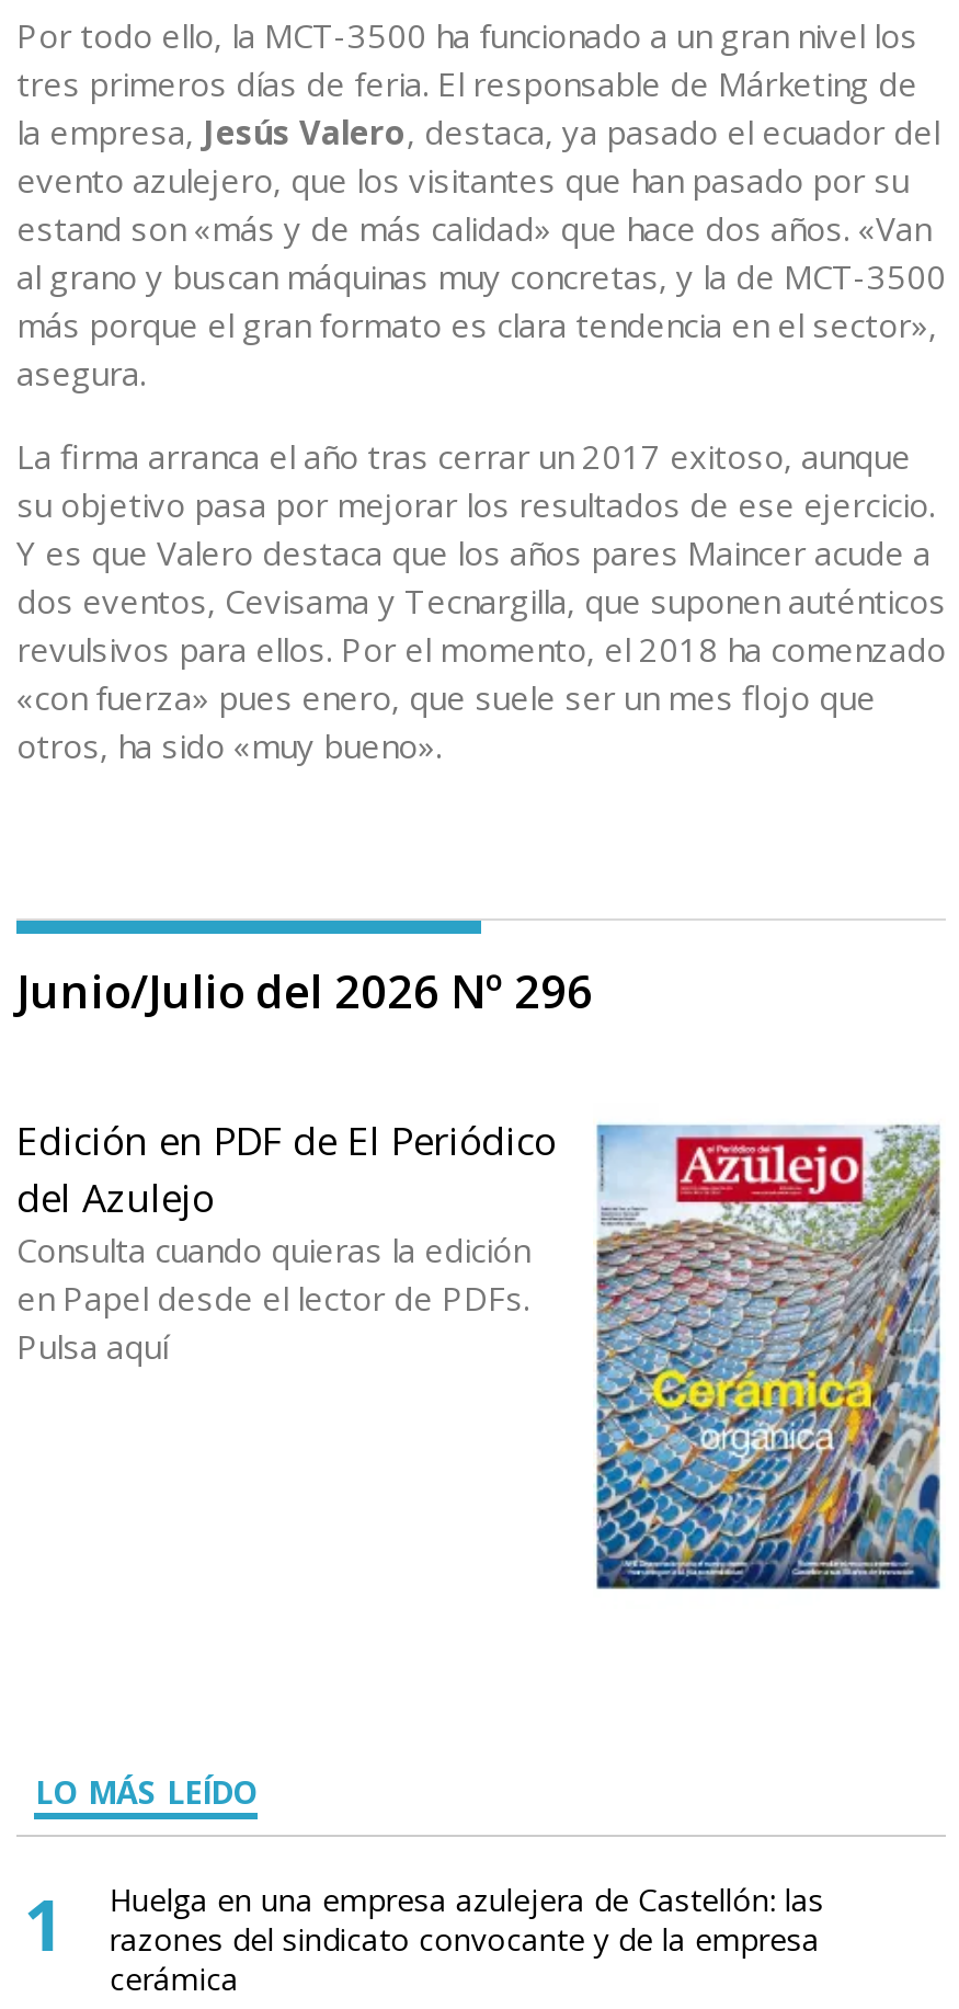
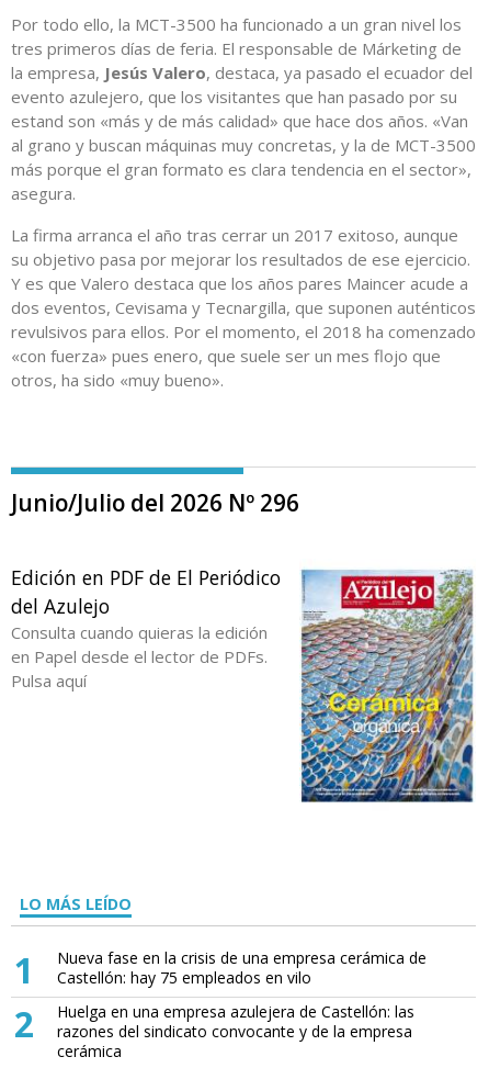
+ Nueva fase en la crisis de una empresa cerámica de
+ Castellón: hay 75 empleados en vilo
+ 2
